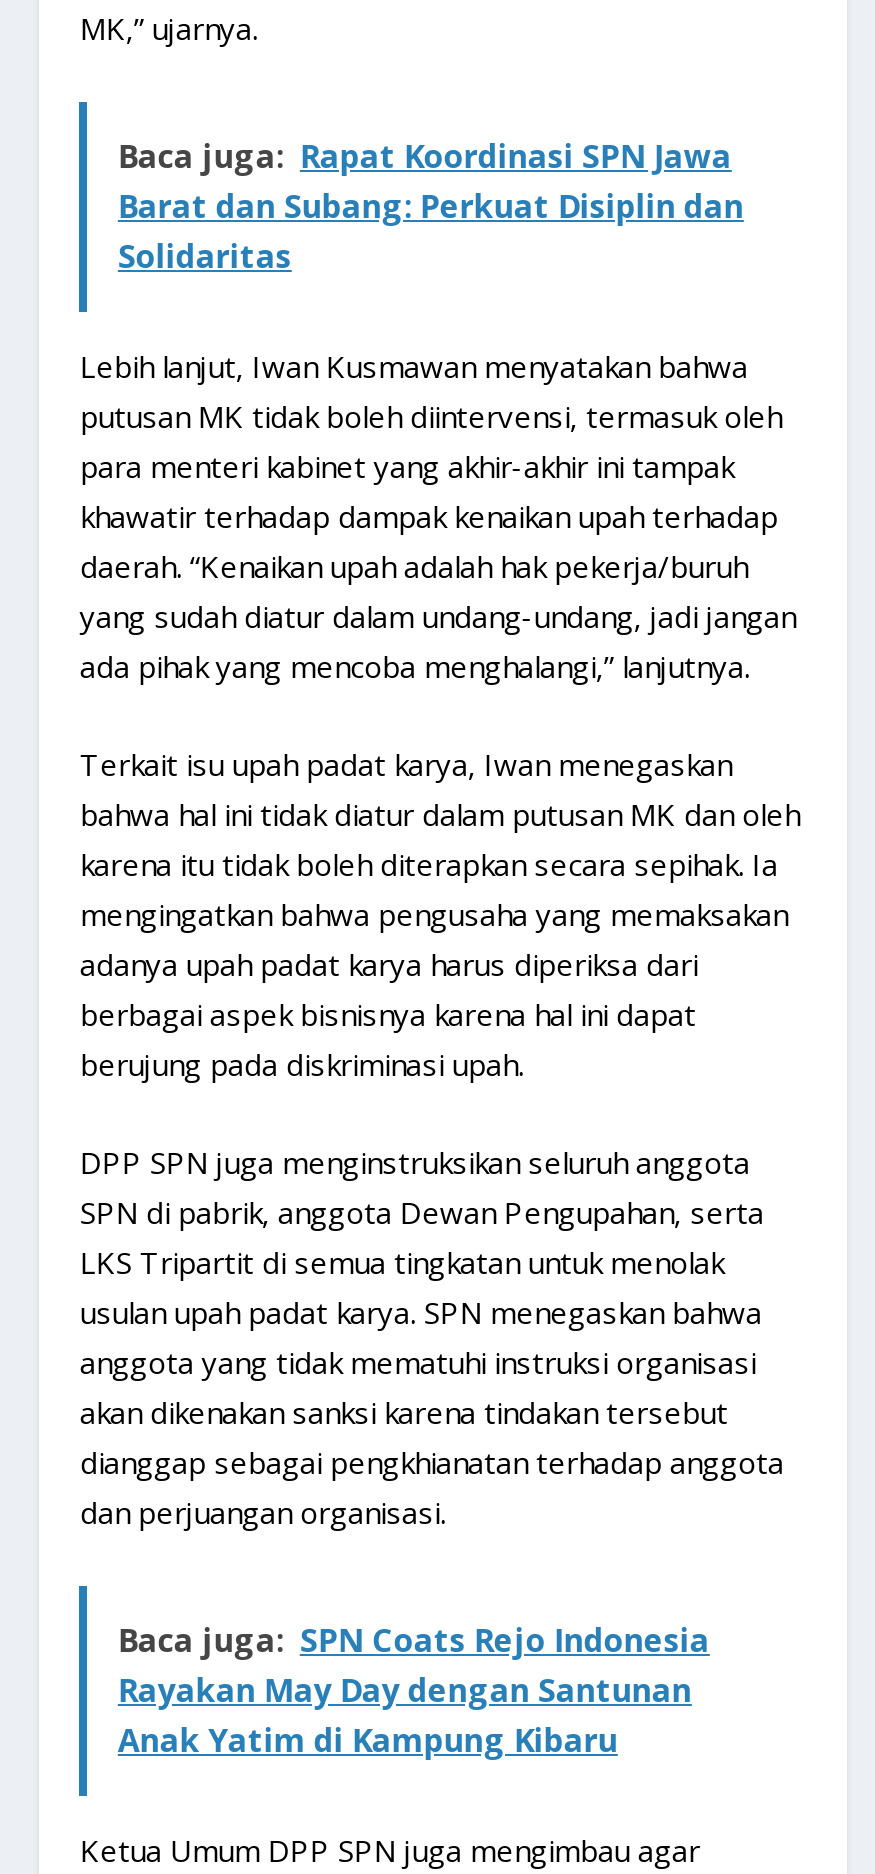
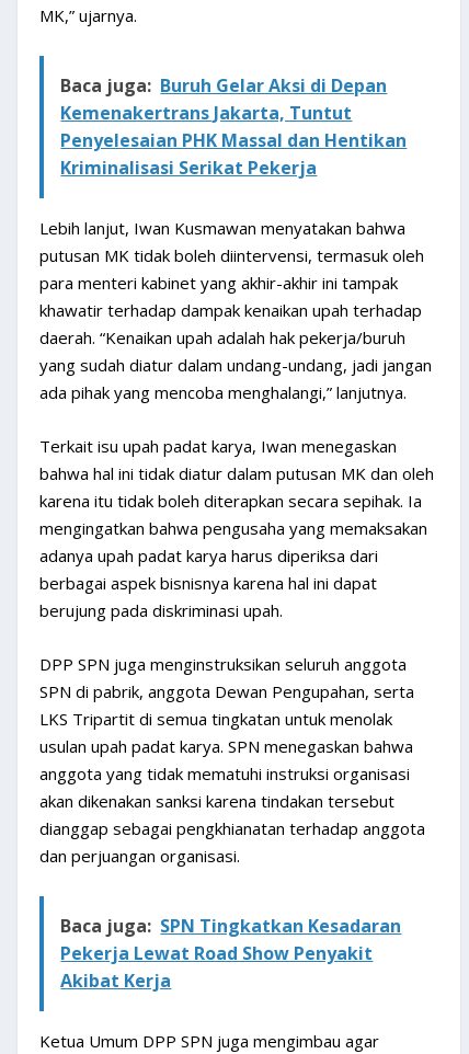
- Baca juga: Rapat Koordinasi SPN Jawa
- Barat dan Subang: Perkuat Disiplin dan
- Solidaritas
+ Baca juga: Buruh Gelar Aksi di Depan
+ Kemenakertrans Jakarta, Tuntut
+ Penyelesaian PHK Massal dan Hentikan
+ Kriminalisasi Serikat Pekerja

- Baca juga: SPN Coats Rejo Indonesia
- Rayakan May Day dengan Santunan
- Anak Yatim di Kampung Kibaru
+ Baca juga: SPN Tingkatkan Kesadaran
+ Pekerja Lewat Road Show Penyakit
+ Akibat Kerja
